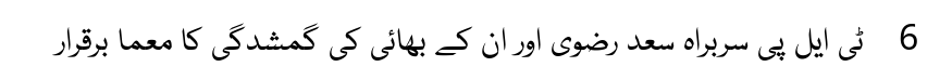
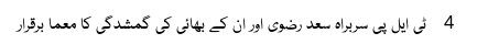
- 6 ٹی ایل پی سربراہ سعد رضوی اور ان کے بھائی کی گمشدگی کا معما برقرار
+ 4 ٹی ایل پی سربراہ سعد رضوی اور ان کے بھائی کی گمشدگی کا معما برقرار
